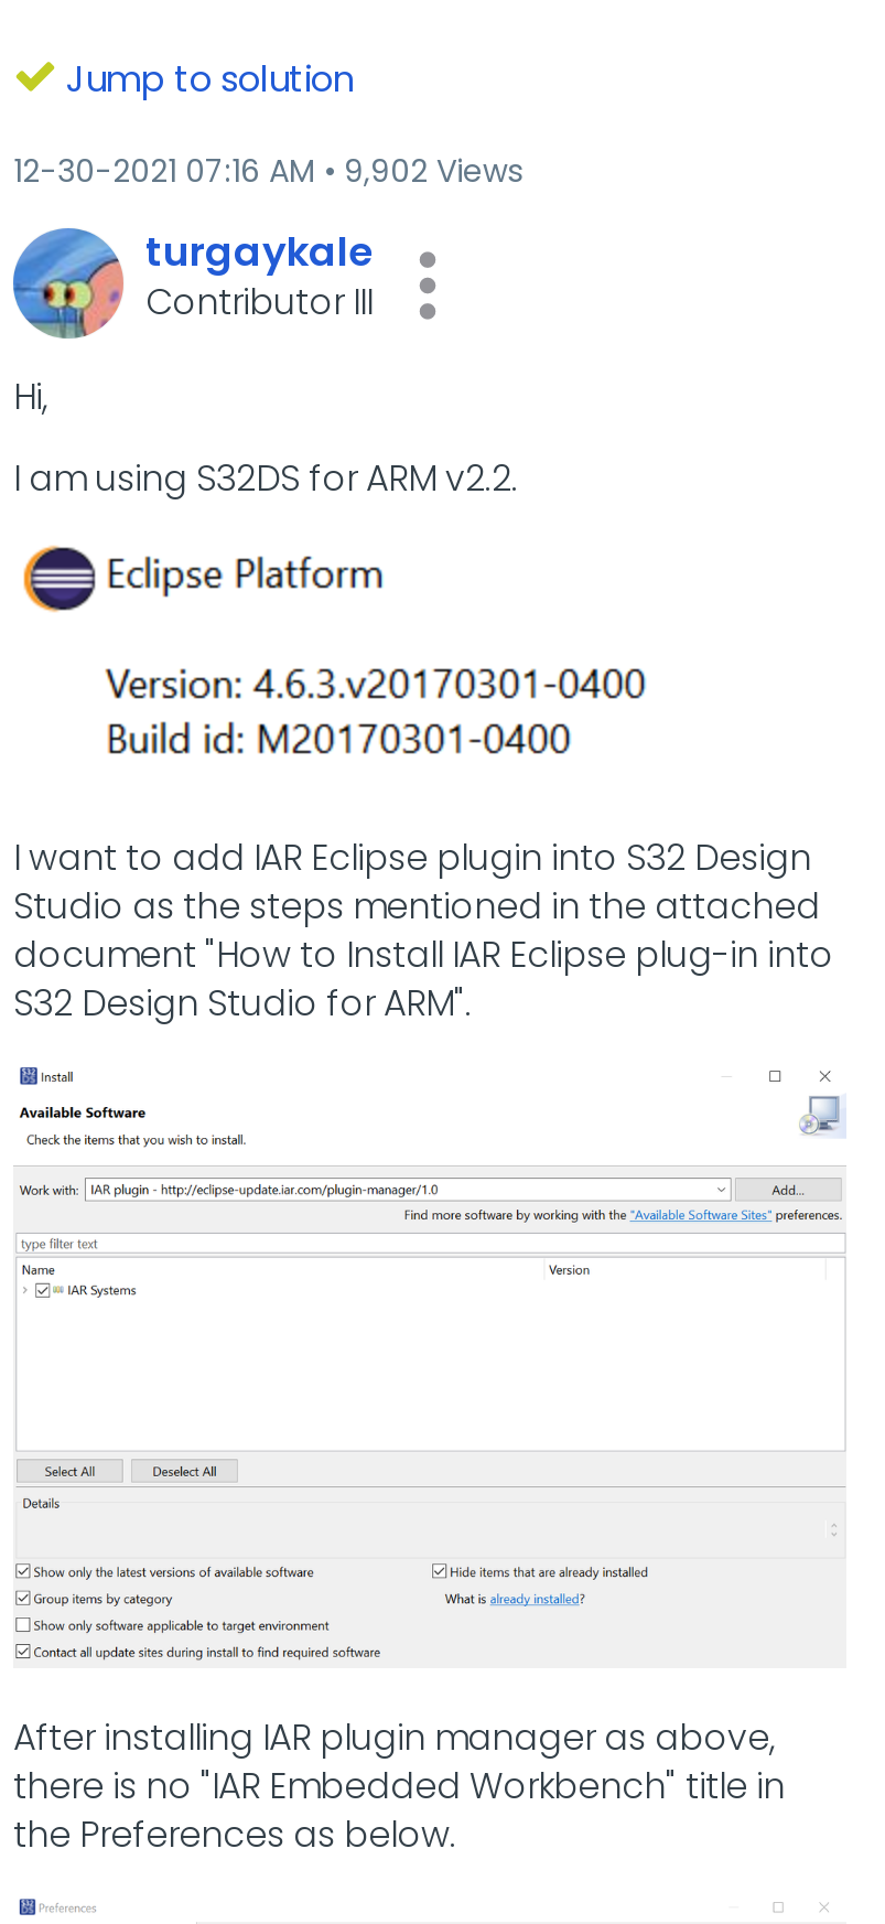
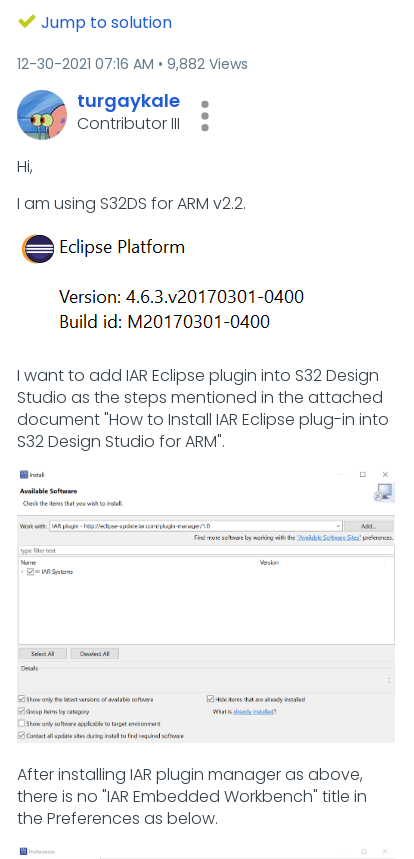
- 12-30-2021 07:16 AM 9,902 Views
+ 12-30-2021 07:16 AM 9,882 Views
